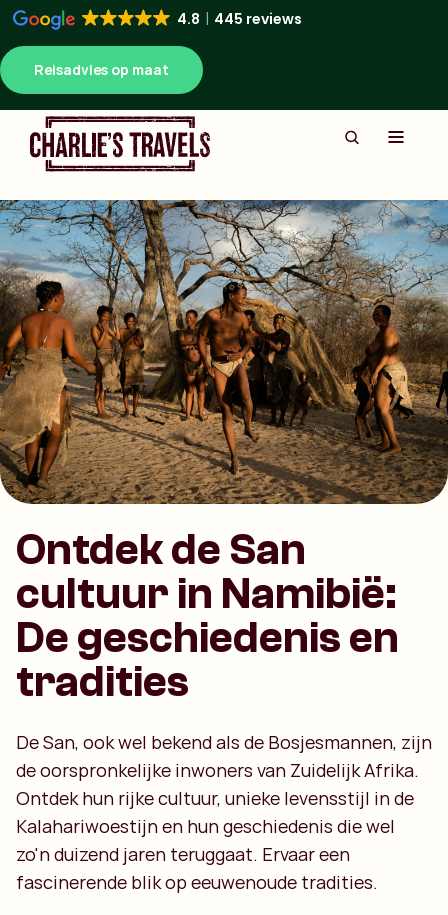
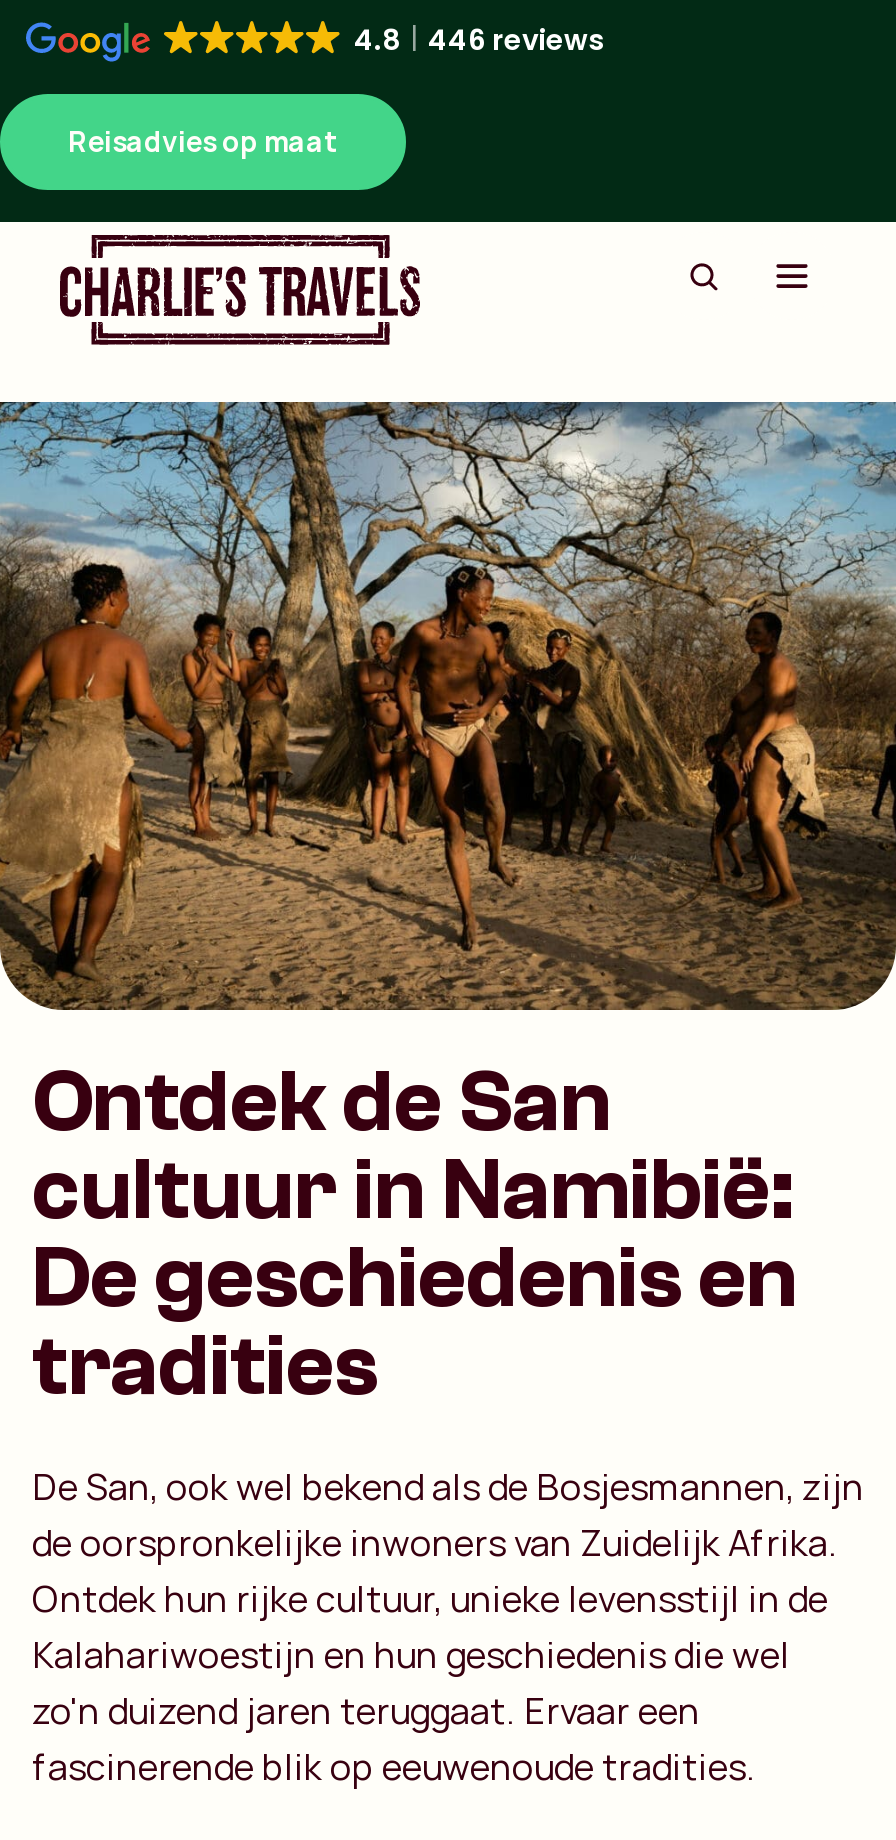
- 4.8 445 reviews
+ 4.8 446 reviews
